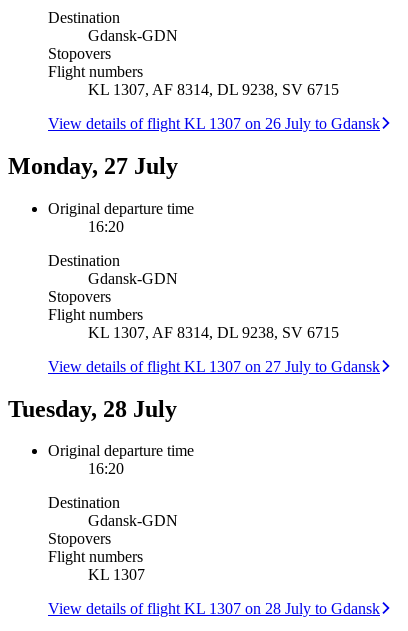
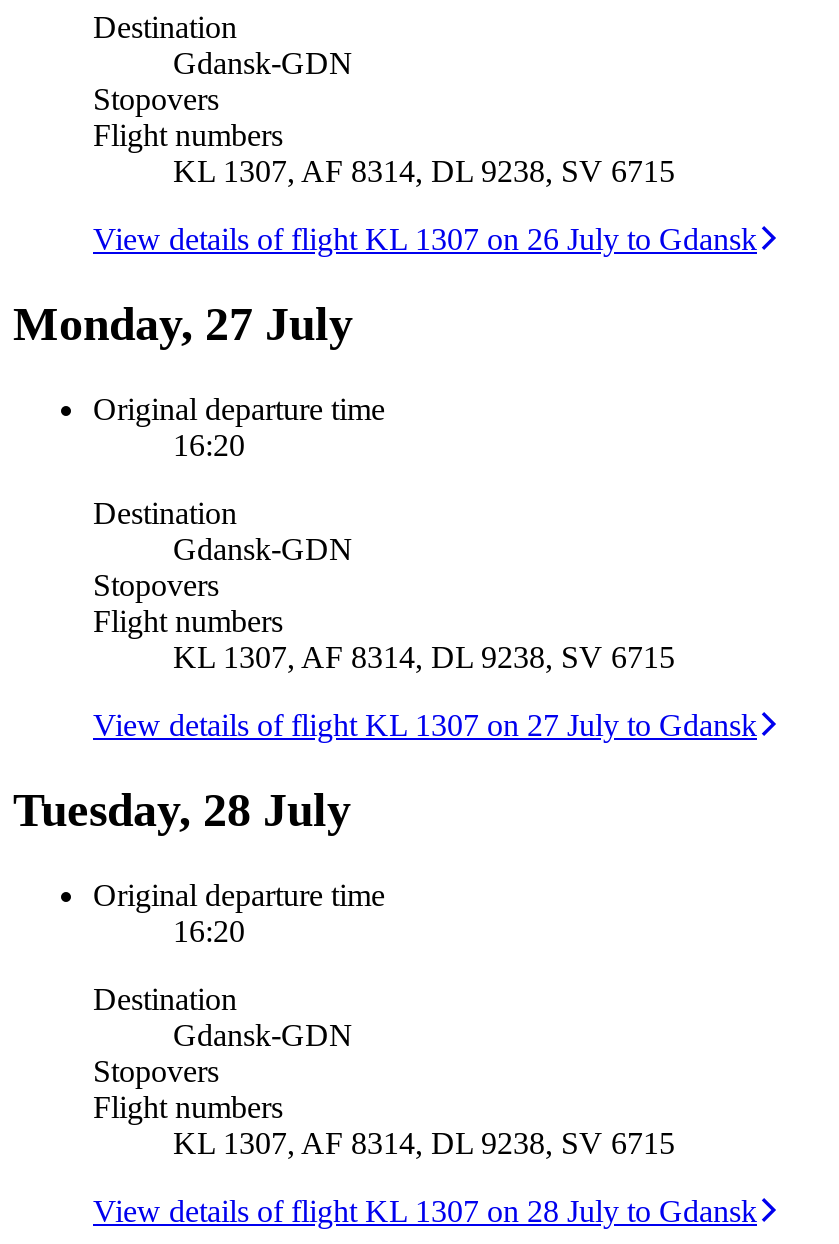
- KL 1307
+ KL 1307, AF 8314, DL 9238, SV 6715
